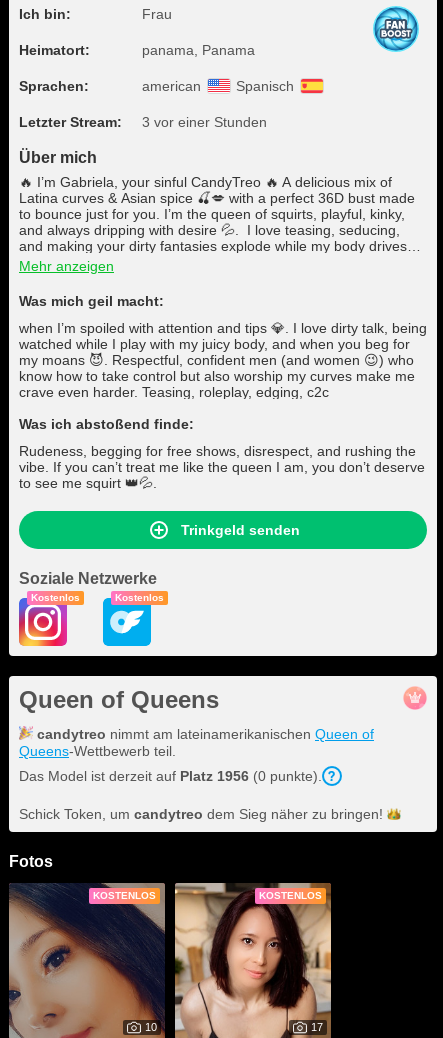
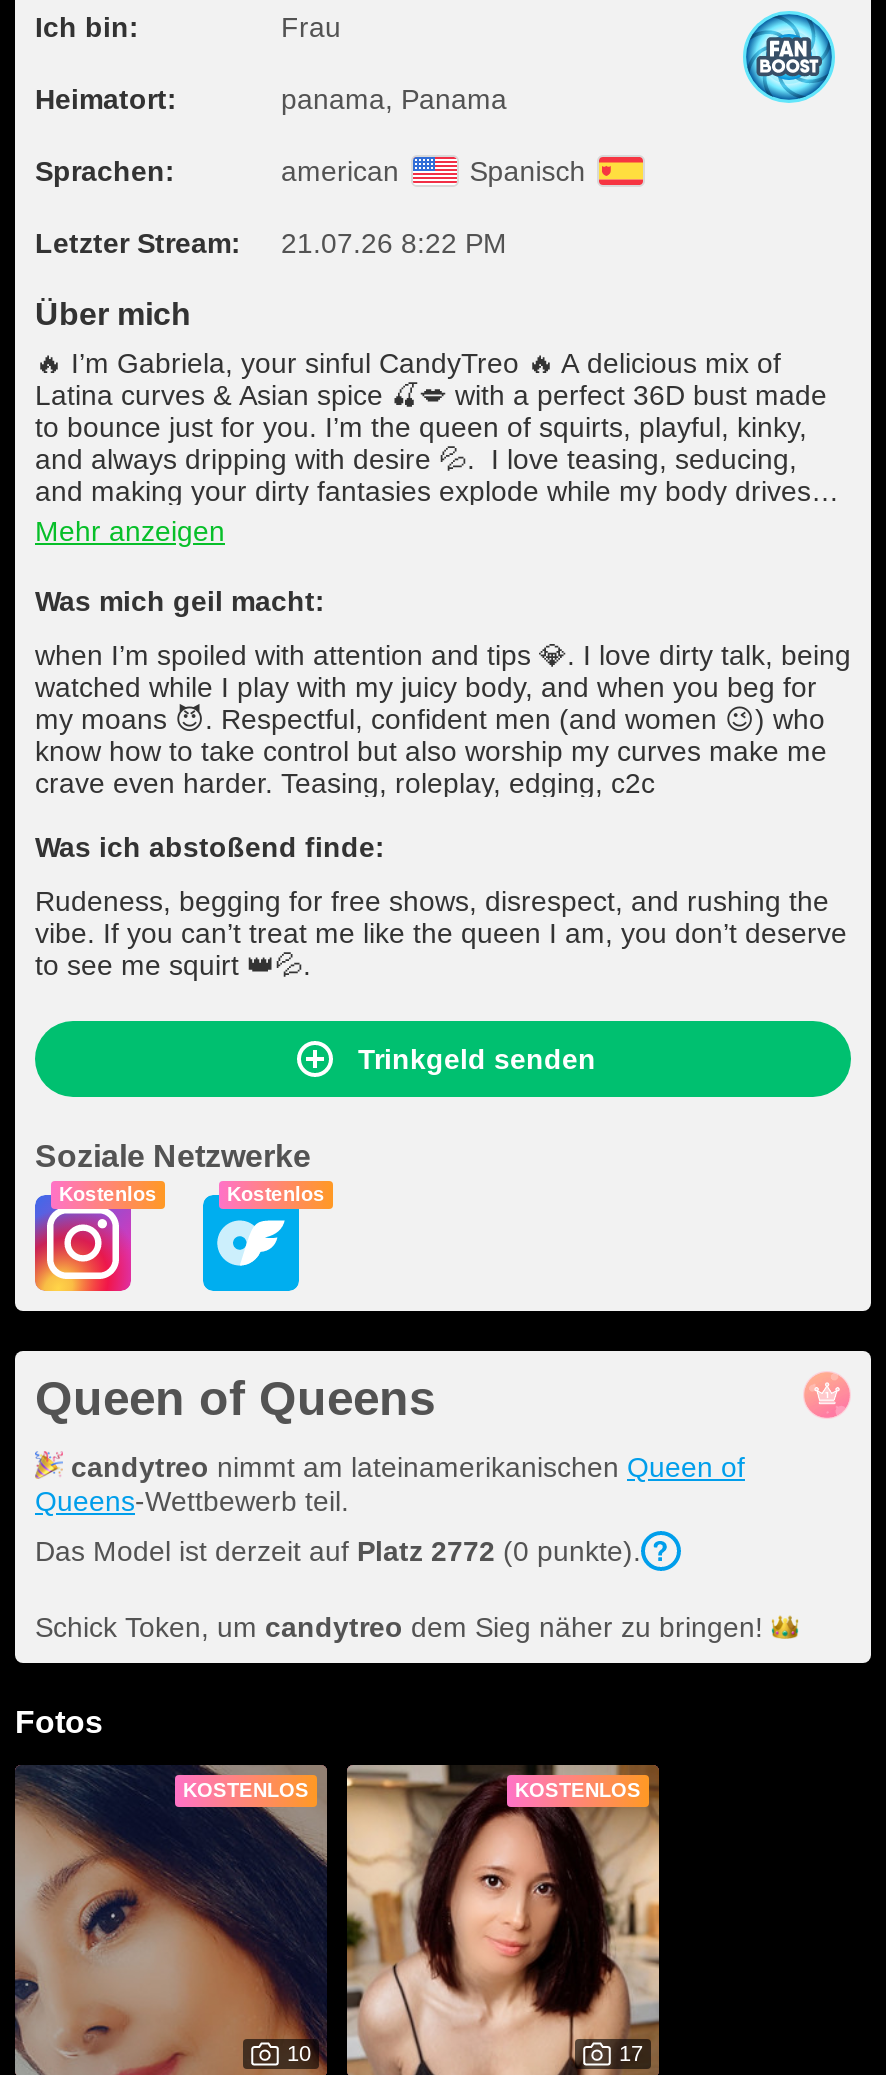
- 3 vor einer Stunden
+ 21.07.26 8:22 PM

- Das Model ist derzeit auf Platz 1956 (0 punkte).
+ Das Model ist derzeit auf Platz 2772 (0 punkte).
